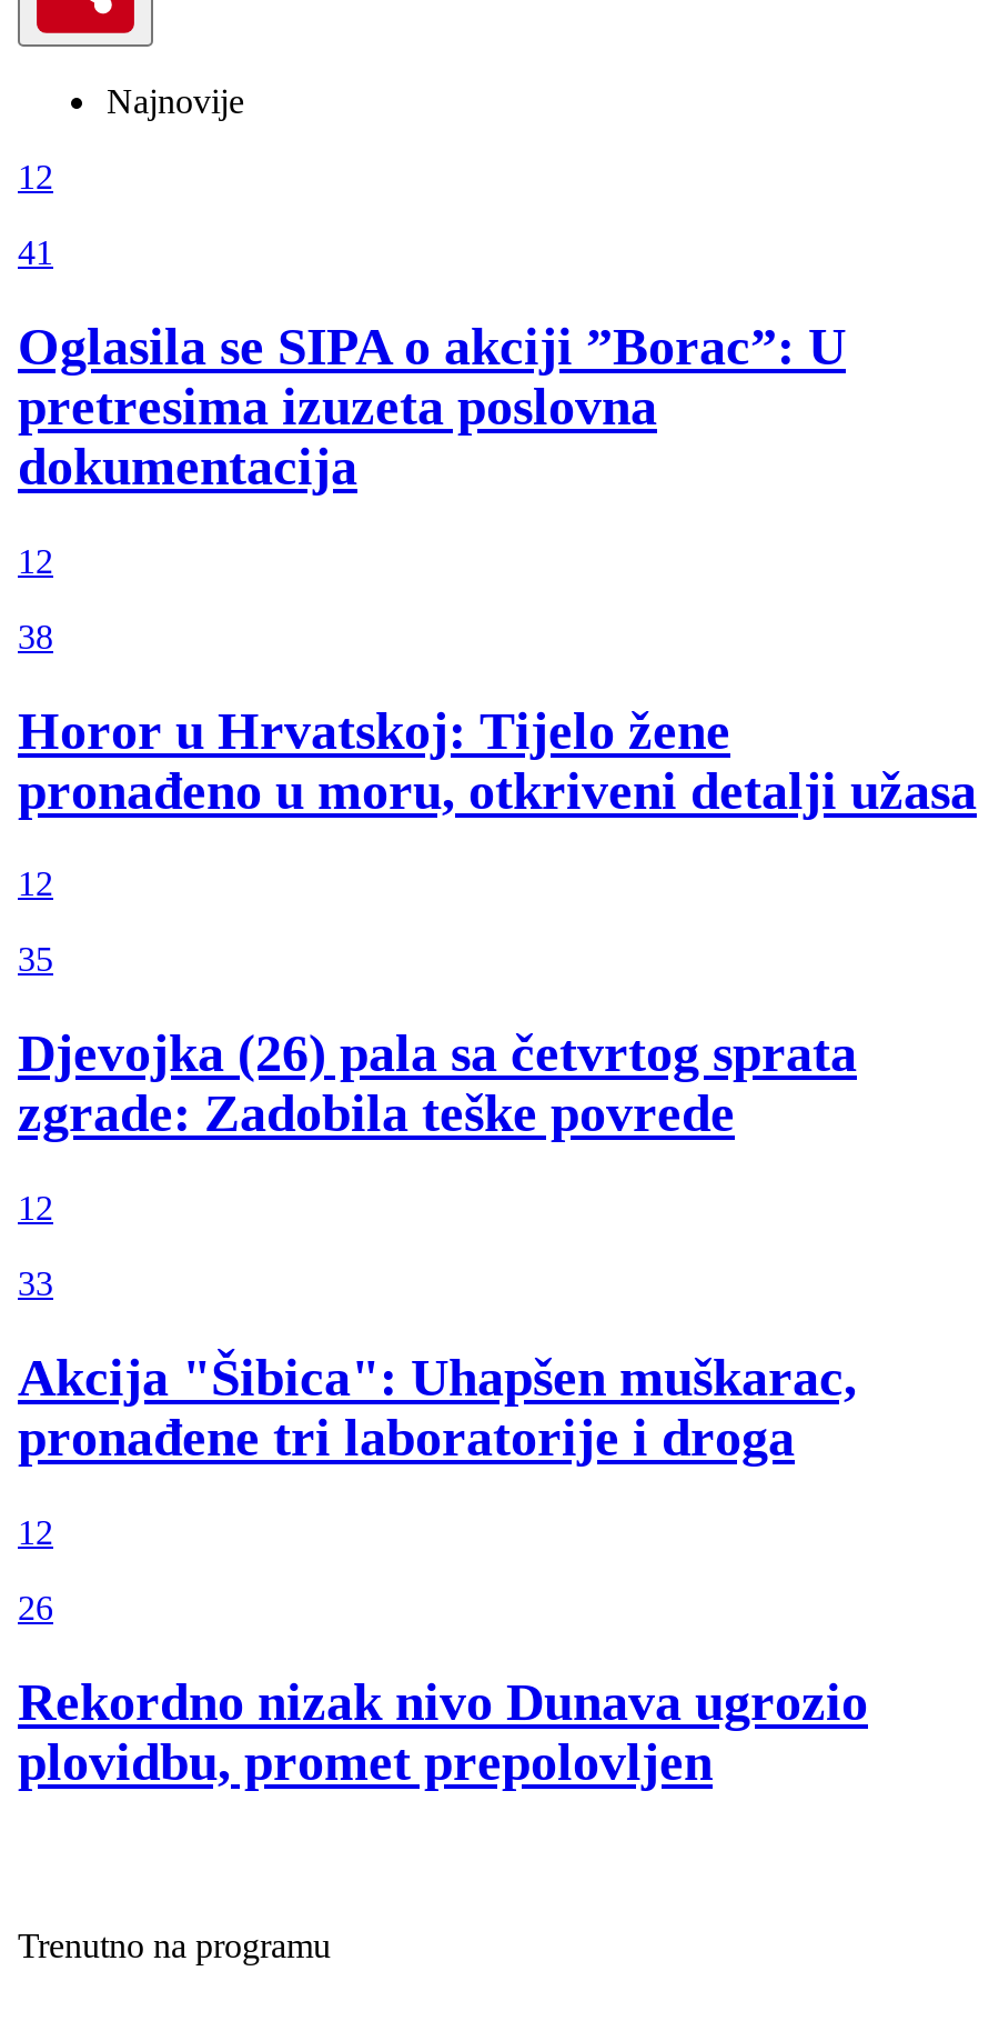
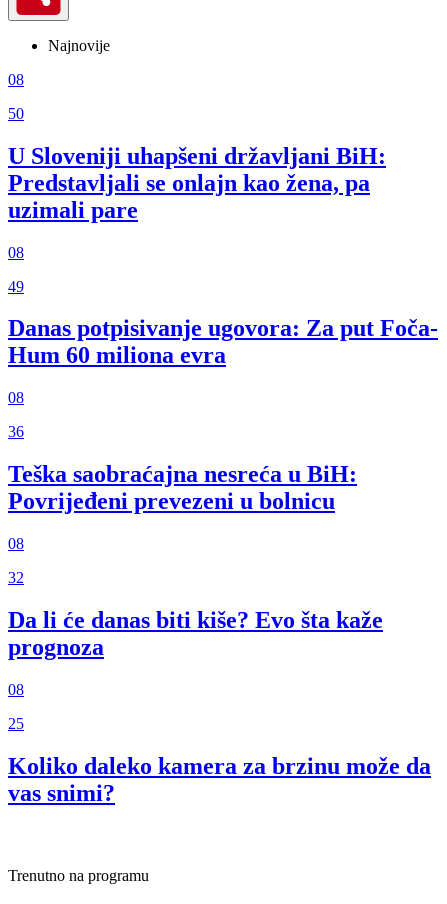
- 12
+ 08

- 41
+ 50

- Oglasila se SIPA o akciji ”Borac”: U
- pretresima izuzeta poslovna
- dokumentacija
+ U Sloveniji uhapšeni državljani BiH:
+ Predstavljali se onlajn kao žena, pa
+ uzimali pare

- 12
+ 08

- 38
+ 49

- Horor u Hrvatskoj: Tijelo žene
- pronađeno u moru, otkriveni detalji užasa
+ Danas potpisivanje ugovora: Za put Foča-
+ Hum 60 miliona evra

- 12
+ 08

- 35
+ 36

- Djevojka (26) pala sa četvrtog sprata
- zgrade: Zadobila teške povrede
+ Teška saobraćajna nesreća u BiH:
+ Povrijeđeni prevezeni u bolnicu

- 12
+ 08

- 33
+ 32

- Akcija "Šibica": Uhapšen muškarac,
- pronađene tri laboratorije i droga
+ Da li će danas biti kiše? Evo šta kaže
+ prognoza

- 12
+ 08

- 26
+ 25

- Rekordno nizak nivo Dunava ugrozio
- plovidbu, promet prepolovljen
+ Koliko daleko kamera za brzinu može da
+ vas snimi?
